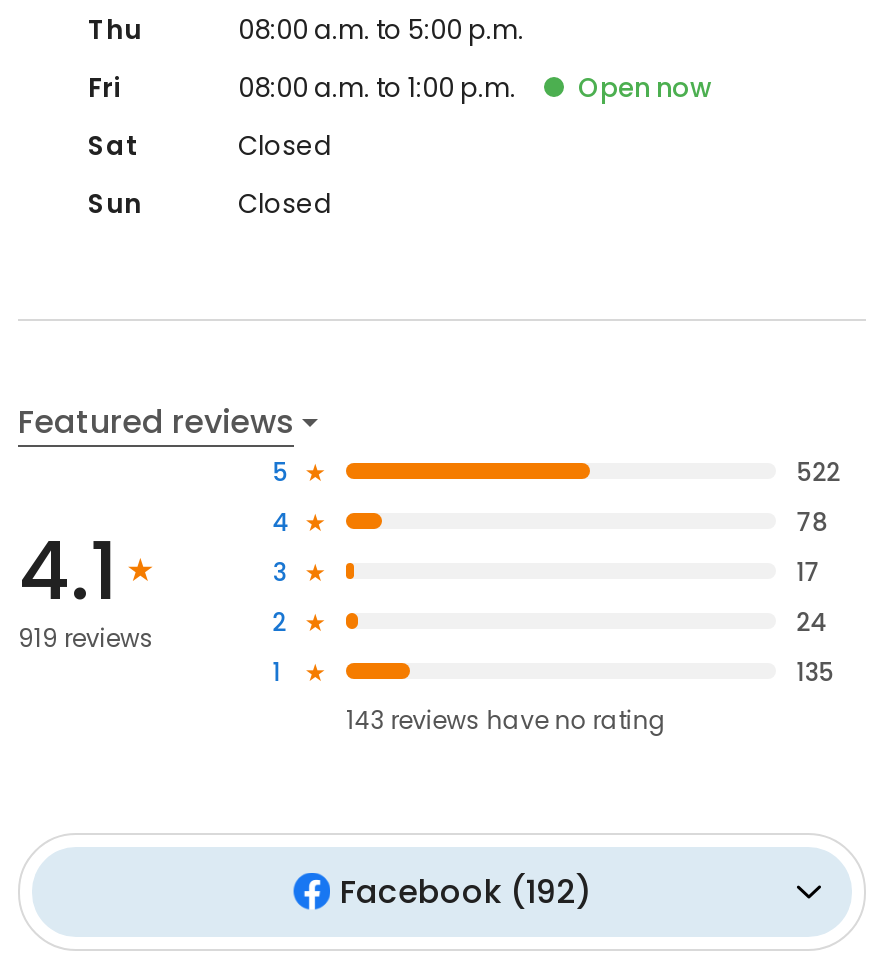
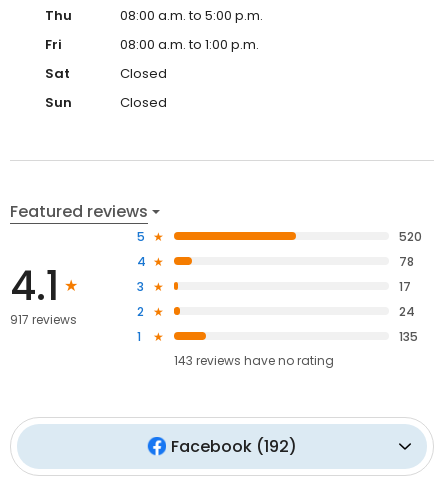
- Open now

- 522
+ 520

- 919 reviews
+ 917 reviews
